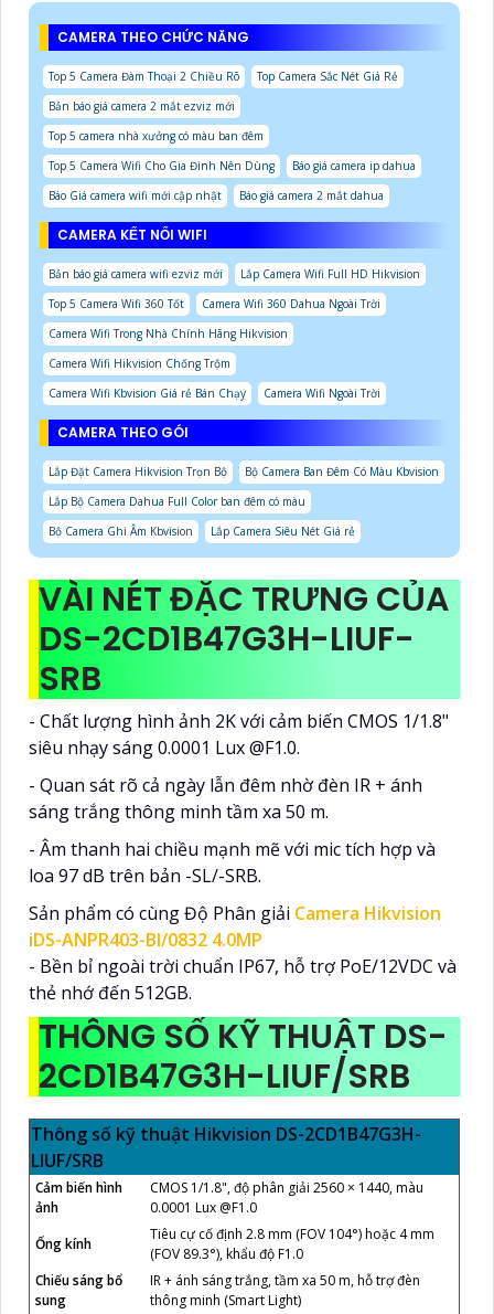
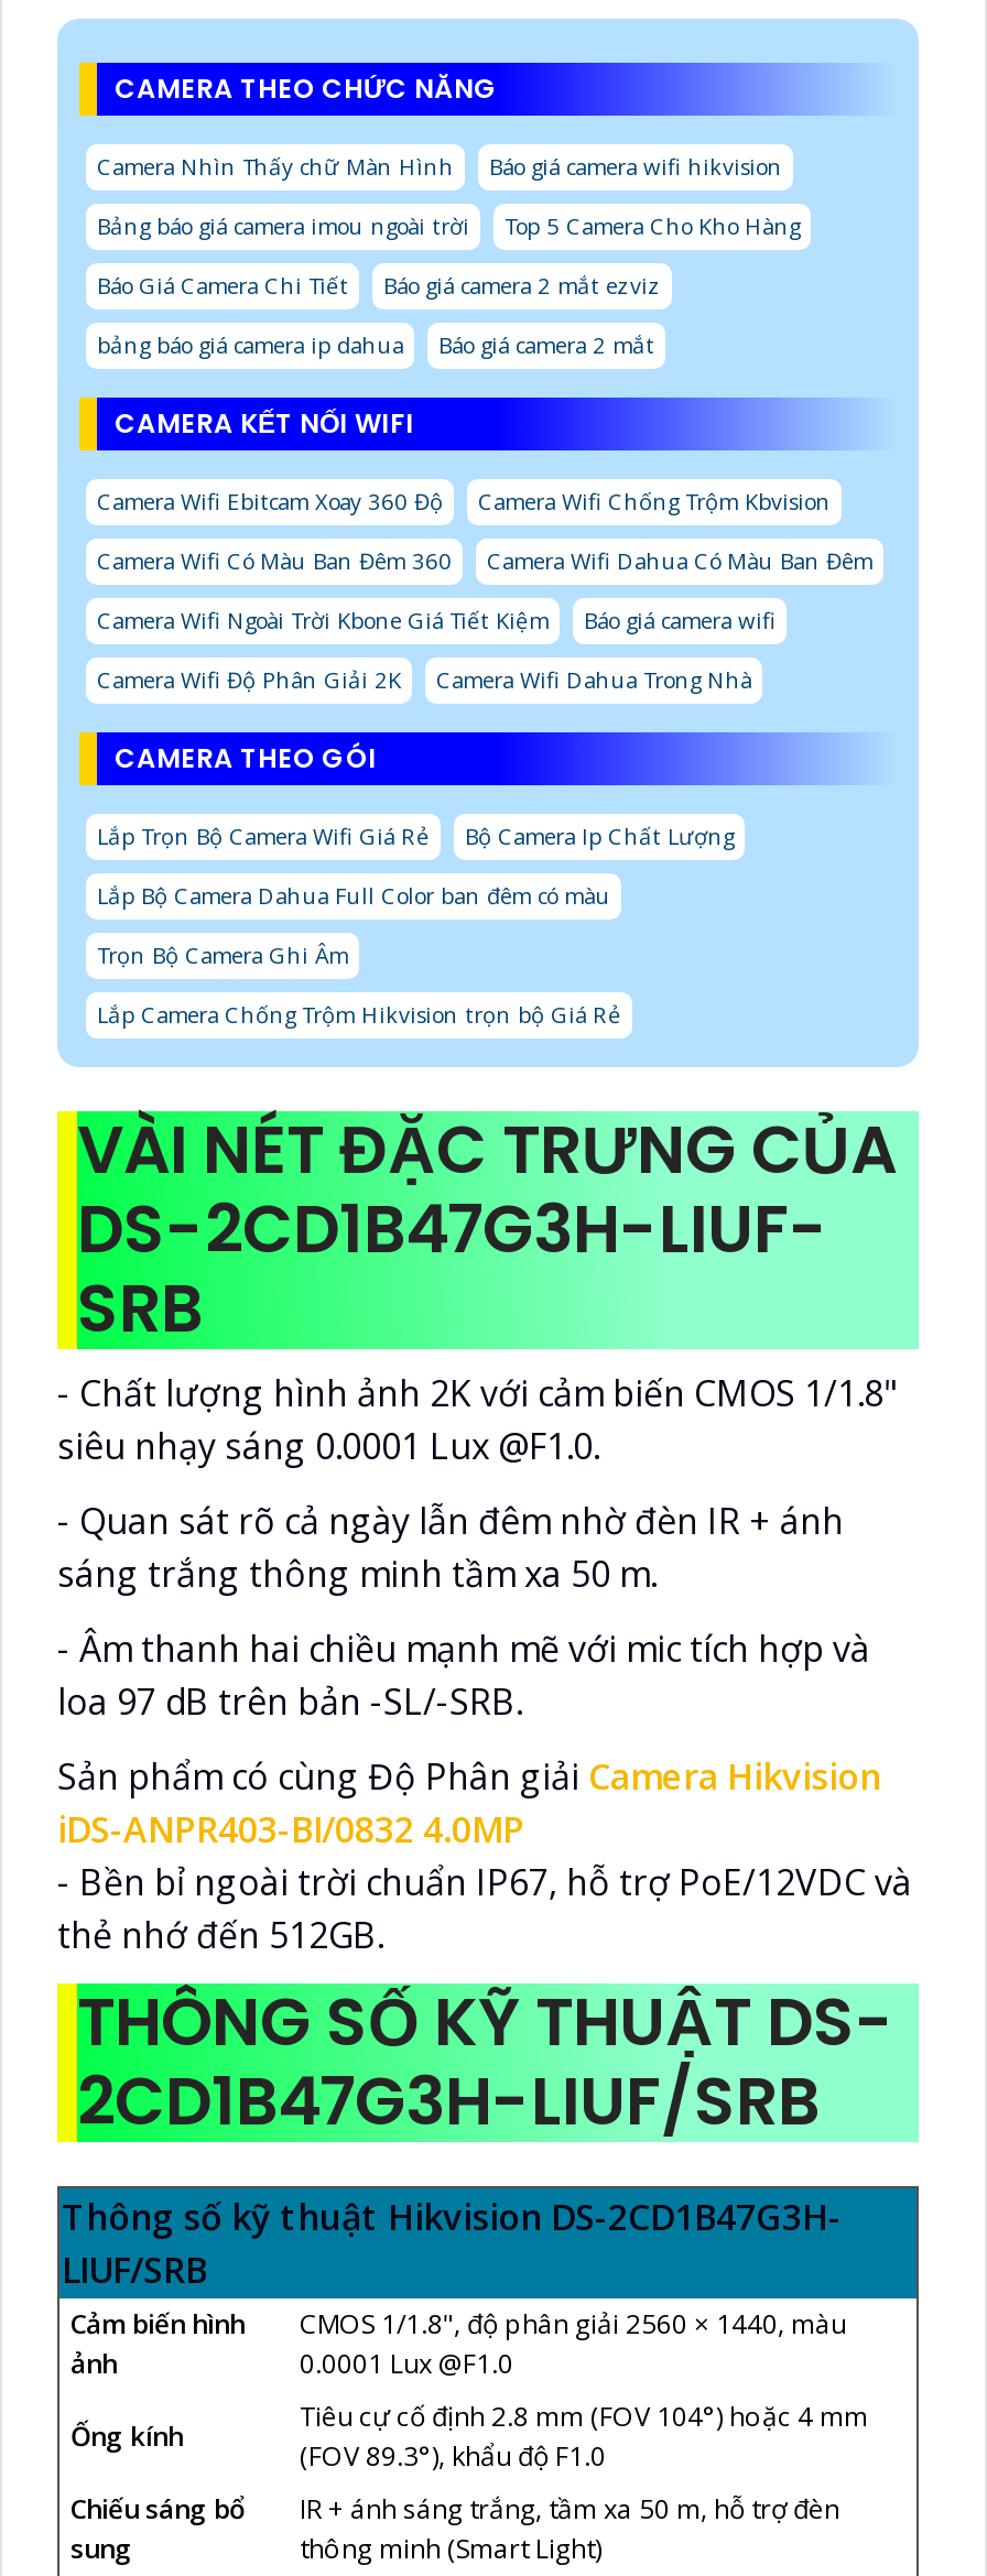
- Top 5 Camera Đàm Thoại 2 Chiều Rõ
- Top Camera Sắc Nét Giá Rẻ
- Bản báo giá camera 2 mắt ezviz mới
- Top 5 camera nhà xưởng có màu ban đêm
- Top 5 Camera Wifi Cho Gia Đình Nên Dùng
- Báo giá camera ip dahua
- Báo Giá camera wifi mới cập nhật
- Báo giá camera 2 mắt dahua
+ Camera Nhìn Thấy chữ Màn Hình
+ Báo giá camera wifi hikvision
+ Bảng báo giá camera imou ngoài trời
+ Top 5 Camera Cho Kho Hàng
+ Báo Giá Camera Chi Tiết
+ Báo giá camera 2 mắt ezviz
+ bảng báo giá camera ip dahua
+ Báo giá camera 2 mắt

- Bản báo giá camera wifi ezviz mới
- Lắp Camera Wifi Full HD Hikvision
- Top 5 Camera Wifi 360 Tốt
- Camera Wifi 360 Dahua Ngoài Trời
- Camera Wifi Trong Nhà Chính Hãng Hikvision
- Camera Wifi Hikvision Chống Trộm
- Camera Wifi Kbvision Giá rẻ Bán Chạy
- Camera Wifi Ngoài Trời
+ Camera Wifi Ebitcam Xoay 360 Độ
+ Camera Wifi Chống Trộm Kbvision
+ Camera Wifi Có Màu Ban Đêm 360
+ Camera Wifi Dahua Có Màu Ban Đêm
+ Camera Wifi Ngoài Trời Kbone Giá Tiết Kiệm
+ Báo giá camera wifi
+ Camera Wifi Độ Phân Giải 2K
+ Camera Wifi Dahua Trong Nhà

moved up: CAMERA THEO GÓI

- Lắp Đặt Camera Hikvision Trọn Bộ
- Bộ Camera Ban Đêm Có Màu Kbvision
+ Lắp Trọn Bộ Camera Wifi Giá Rẻ
+ Bộ Camera Ip Chất Lượng

moved up: Lắp Bộ Camera Dahua Full Color ban đêm có màu

- Bộ Camera Ghi Âm Kbvision
- Lắp Camera Siêu Nét Giá rẻ
+ Trọn Bộ Camera Ghi Âm
+ Lắp Camera Chống Trộm Hikvision trọn bộ Giá Rẻ
